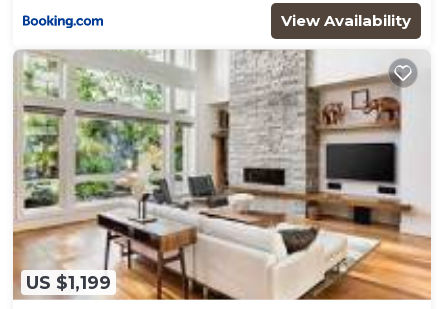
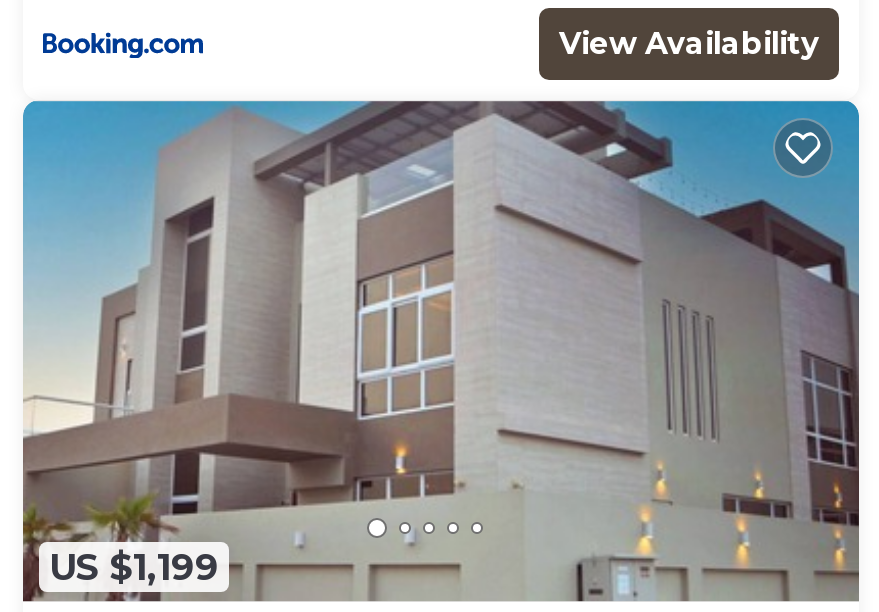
- [image]
+ [image]
